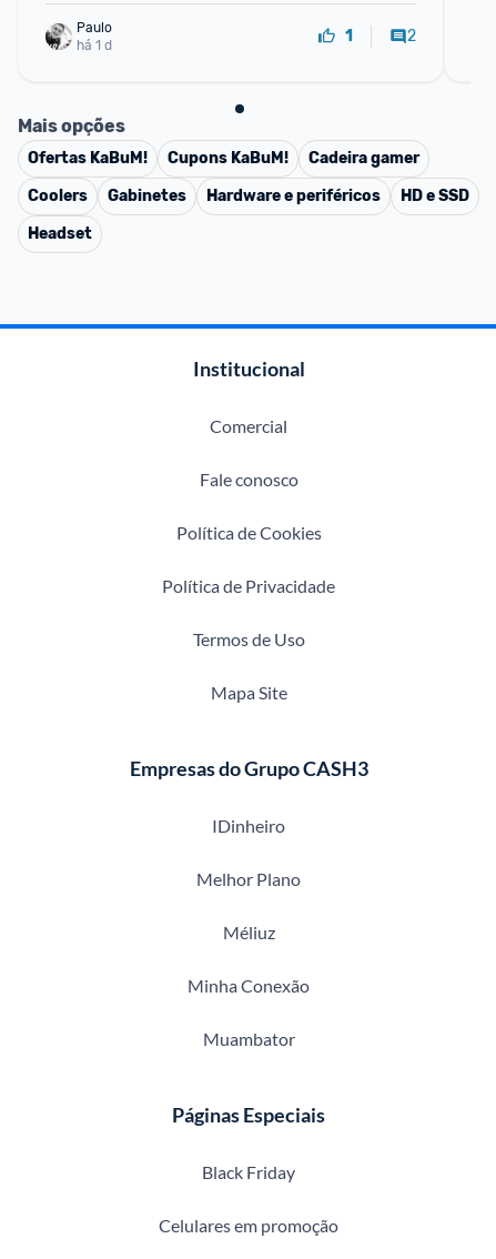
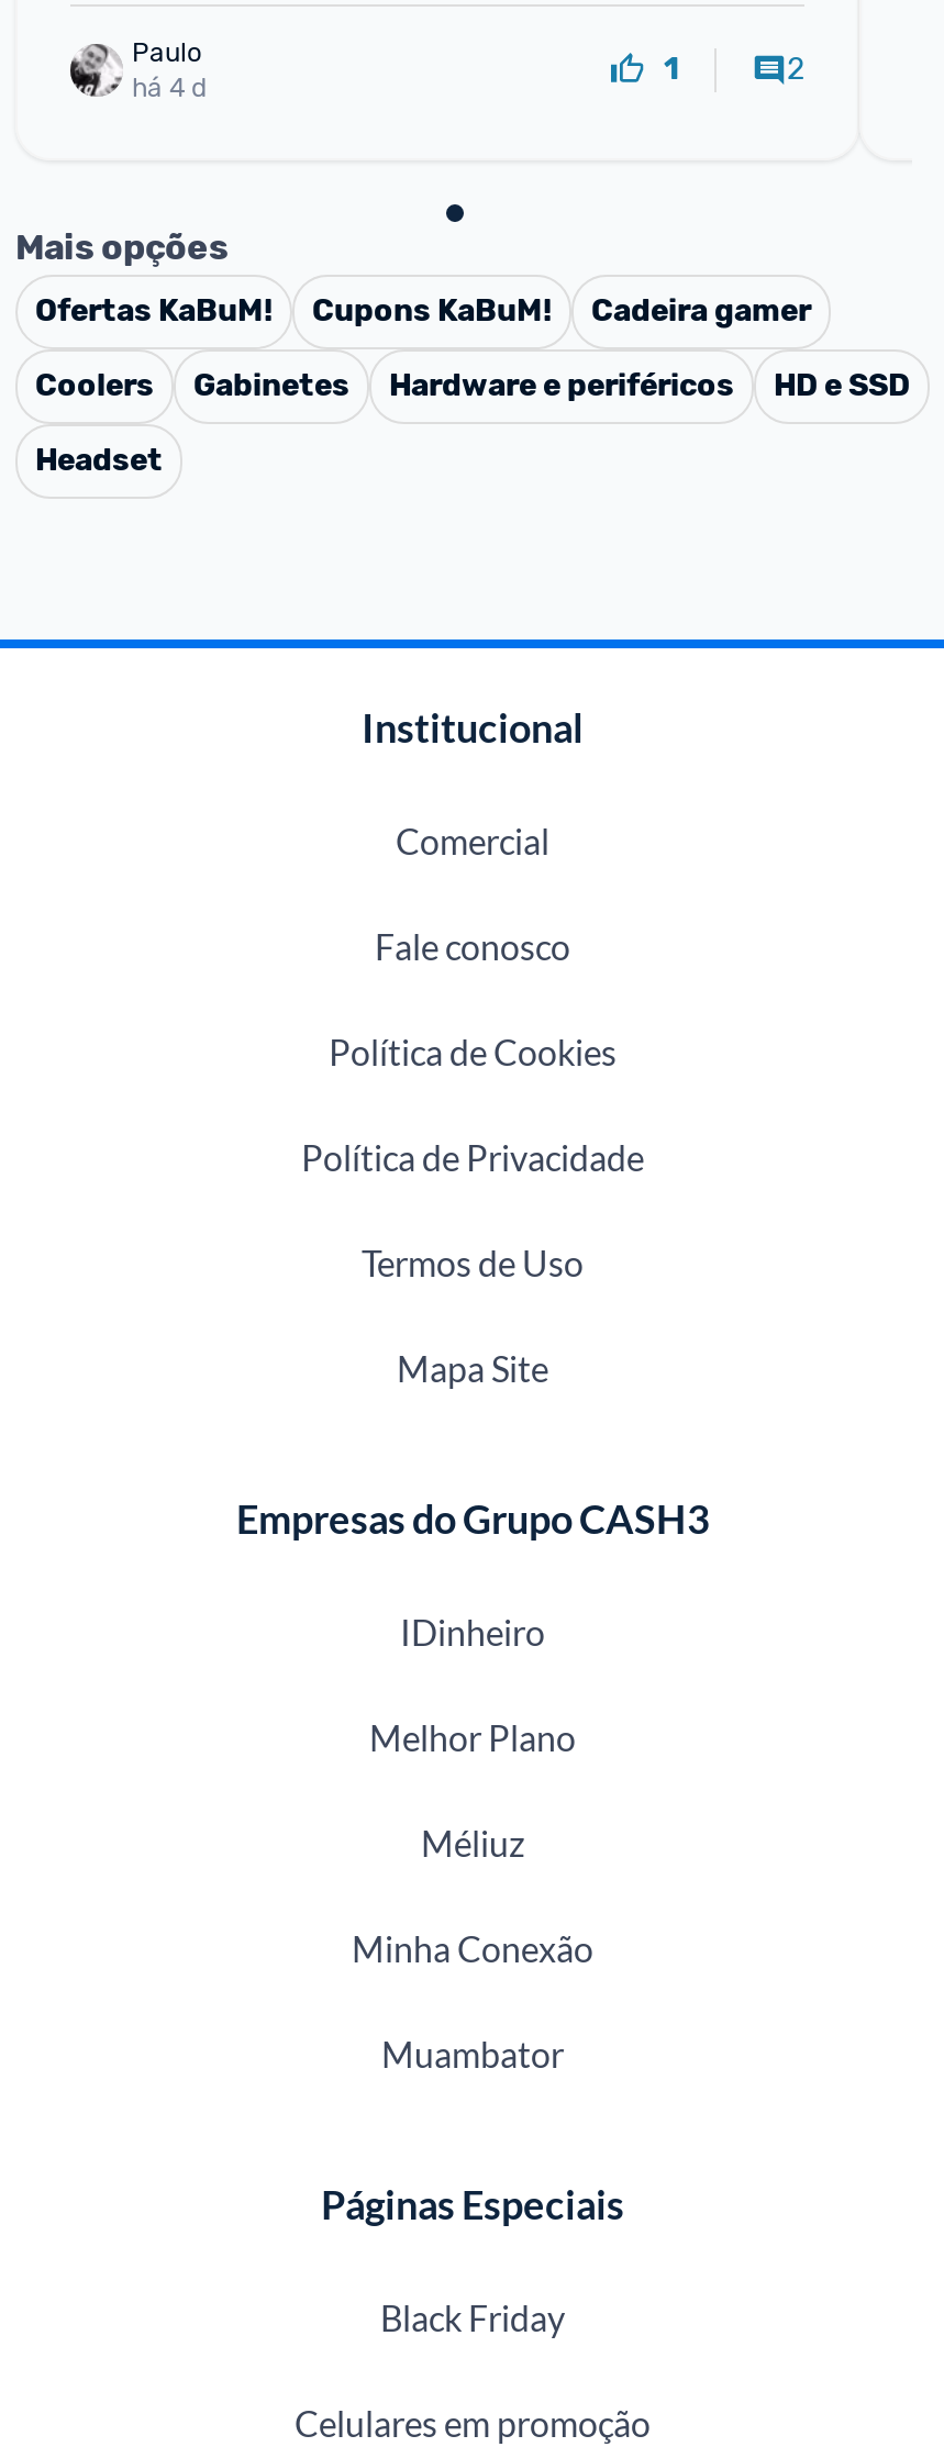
- há 1 d
+ há 4 d
